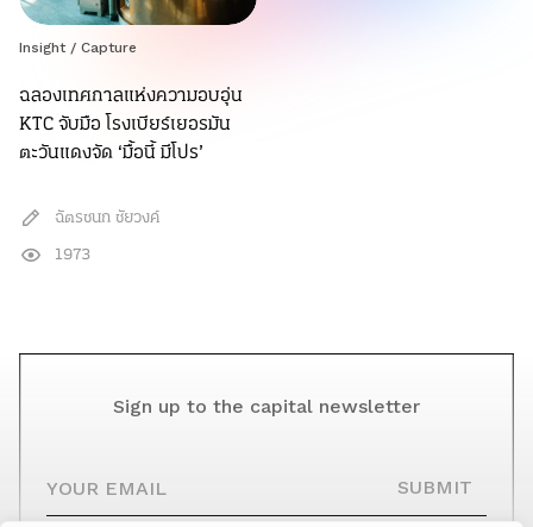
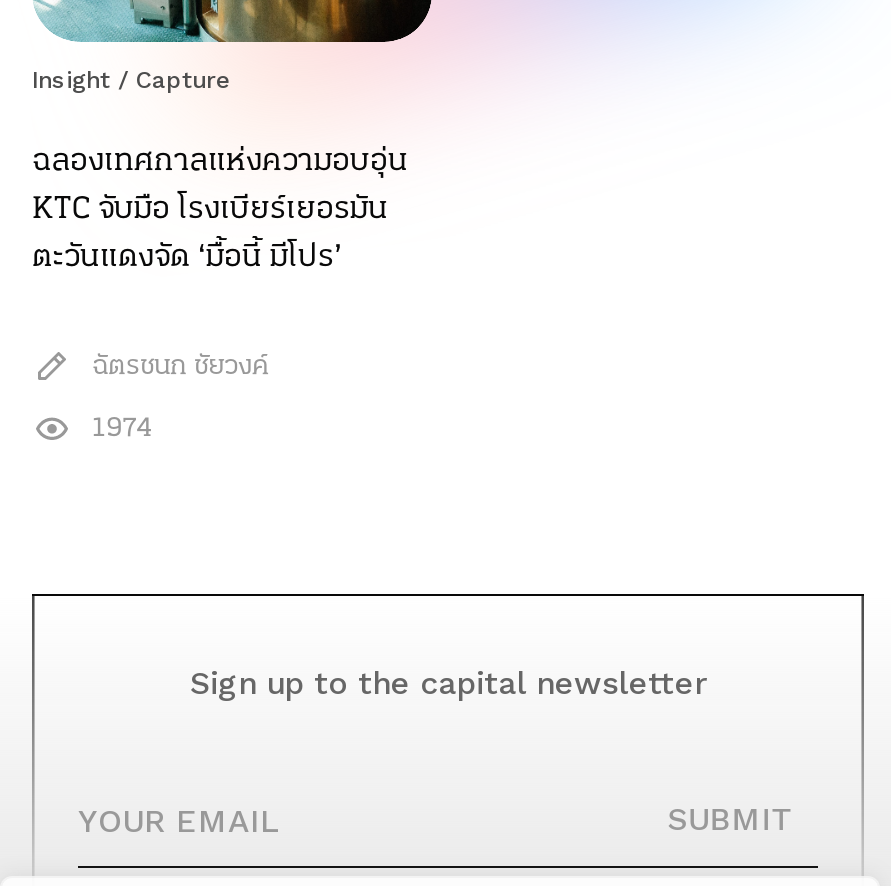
- 1973
+ 1974
